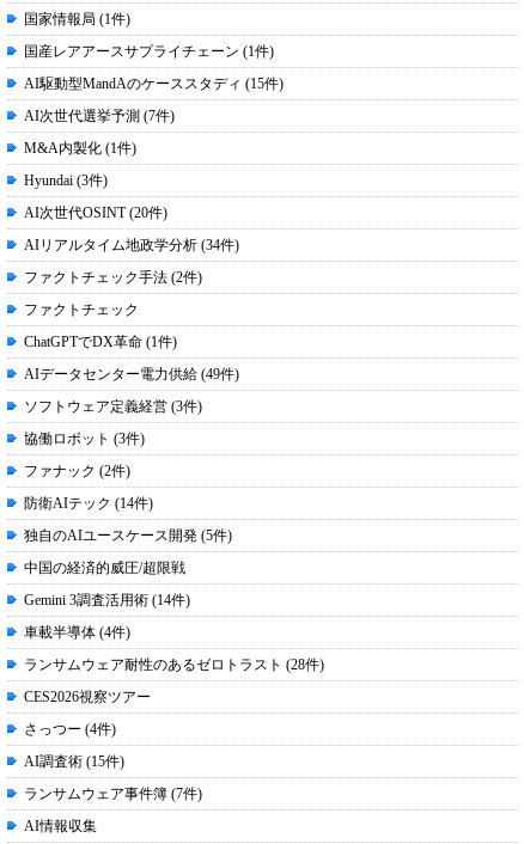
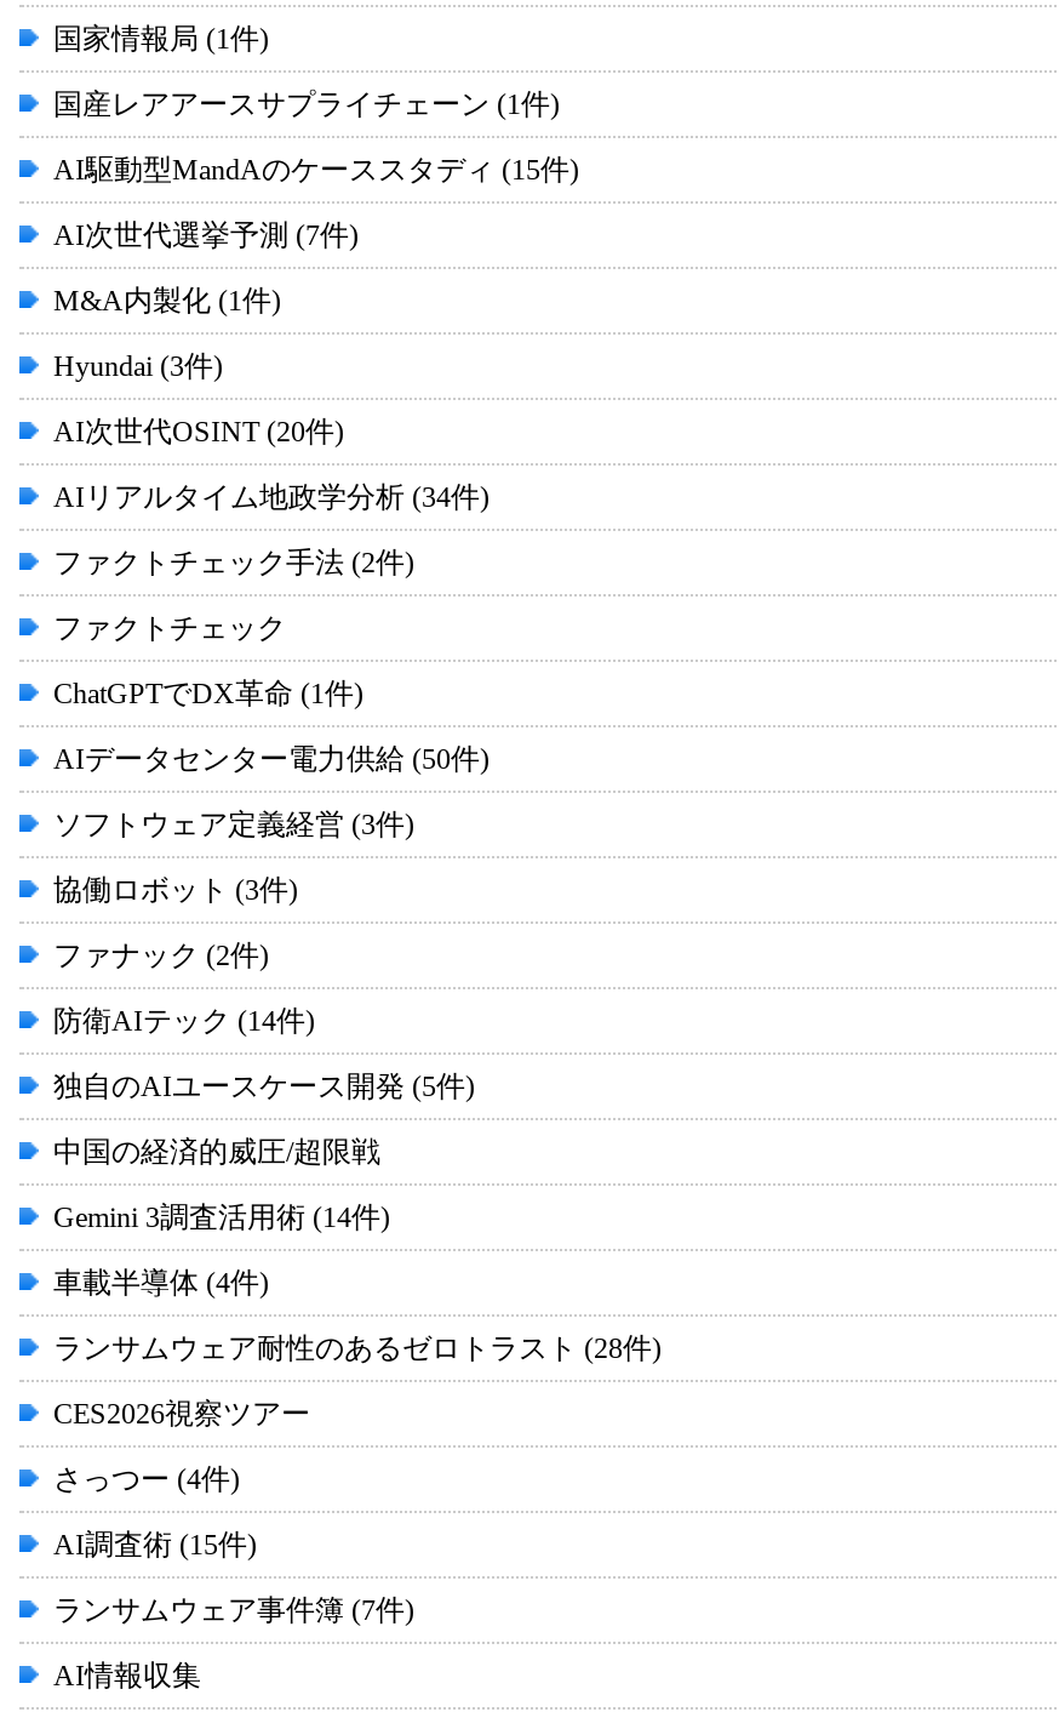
- AIデータセンター電力供給 (49件)
+ AIデータセンター電力供給 (50件)
